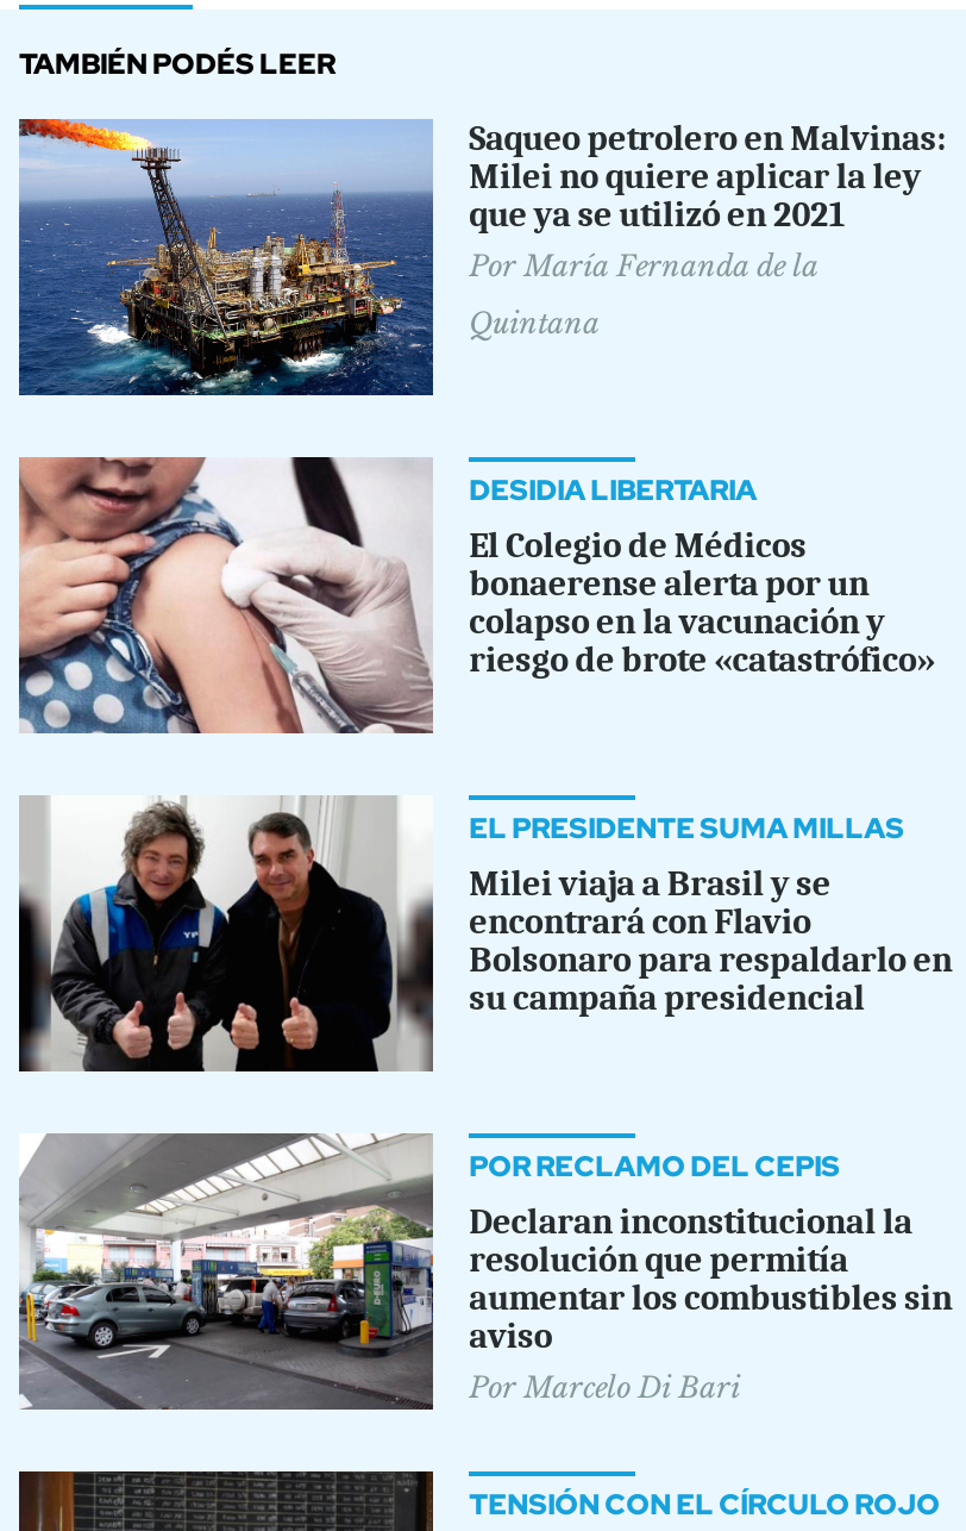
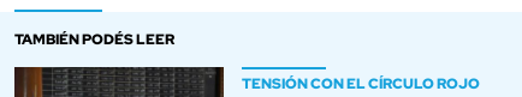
- [image]
- Saqueo petrolero en Malvinas:
- Milei no quiere aplicar la ley
- que ya se utilizó en 2021
- Por María Fernanda de la
- Quintana

- [image]
- DESIDIA LIBERTARIA
- El Colegio de Médicos
- bonaerense alerta por un
- colapso en la vacunación y
- riesgo de brote «catastrófico»

- [image]
- EL PRESIDENTE SUMA MILLAS
- Milei viaja a Brasil y se
- encontrará con Flavio
- Bolsonaro para respaldarlo en
- su campaña presidencial

- [image]
- POR RECLAMO DEL CEPIS
- Declaran inconstitucional la
- resolución que permitía
- aumentar los combustibles sin
- aviso
- Por Marcelo Di Bari
